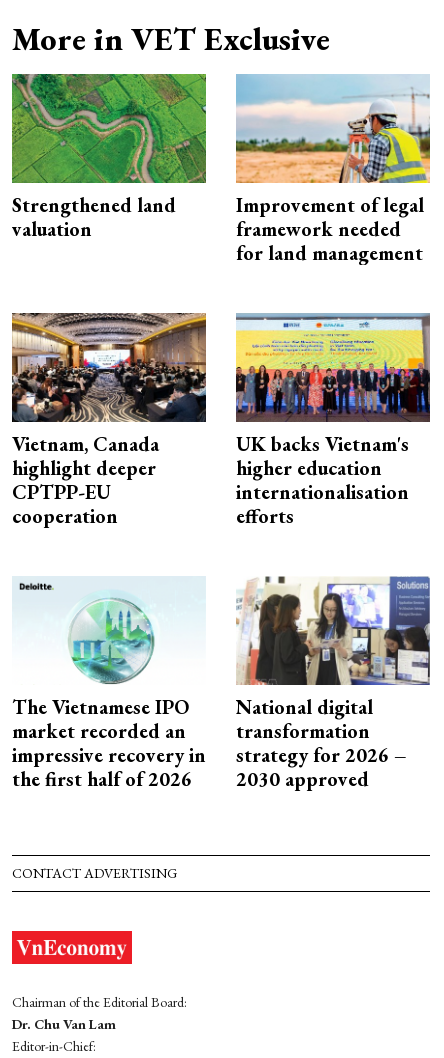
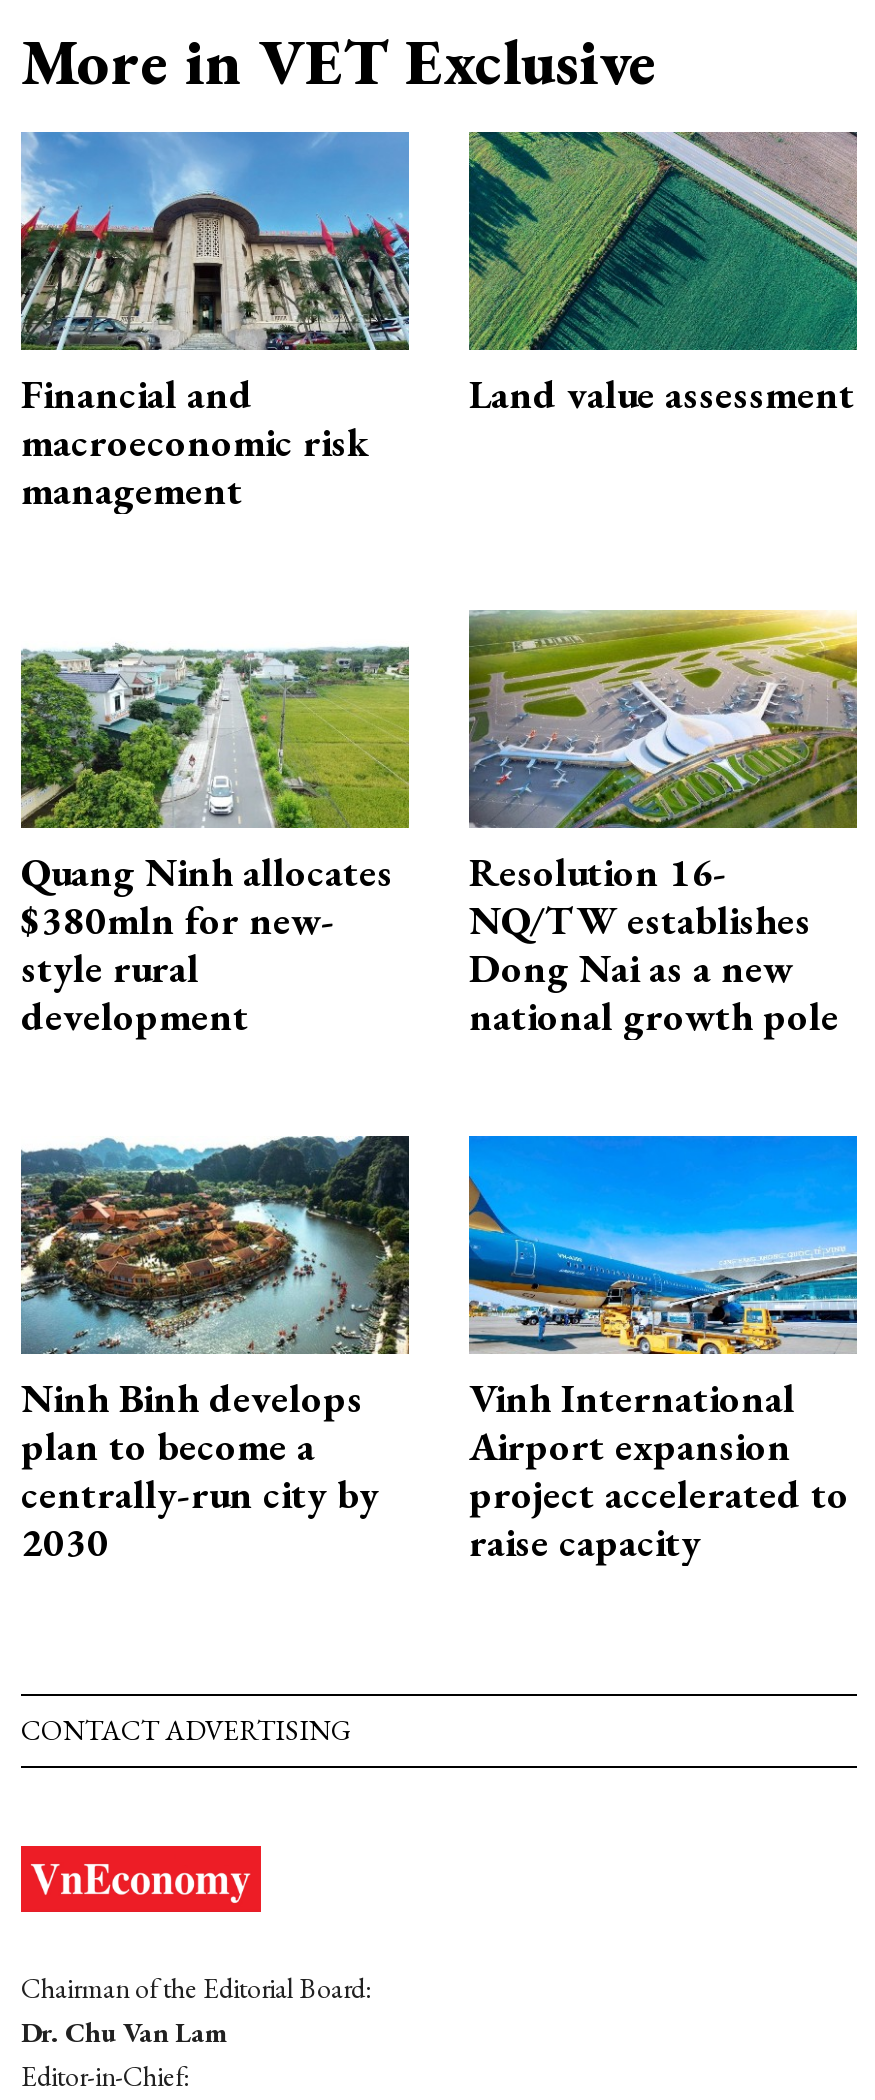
- [image]
- Strengthened land
- valuation
+ [image]
+ Financial and
+ macroeconomic risk
+ management

- [image]
- Improvement of legal
- framework needed
- for land management
+ [image]
+ Land value assessment

- [image]
- Vietnam, Canada
- highlight deeper
- CPTPP-EU
- cooperation
+ [image]
+ Quang Ninh allocates
+ $380mln for new-
+ style rural
+ development

- [image]
- UK backs Vietnam's
- higher education
- internationalisation
- efforts
+ [image]
+ Resolution 16-
+ NQ/TW establishes
+ Dong Nai as a new
+ national growth pole

- [image]
- The Vietnamese IPO
- market recorded an
- impressive recovery in
- the first half of 2026
+ [image]
+ Ninh Binh develops
+ plan to become a
+ centrally-run city by
+ 2030

- [image]
- National digital
- transformation
- strategy for 2026 –
- 2030 approved
+ [image]
+ Vinh International
+ Airport expansion
+ project accelerated to
+ raise capacity
